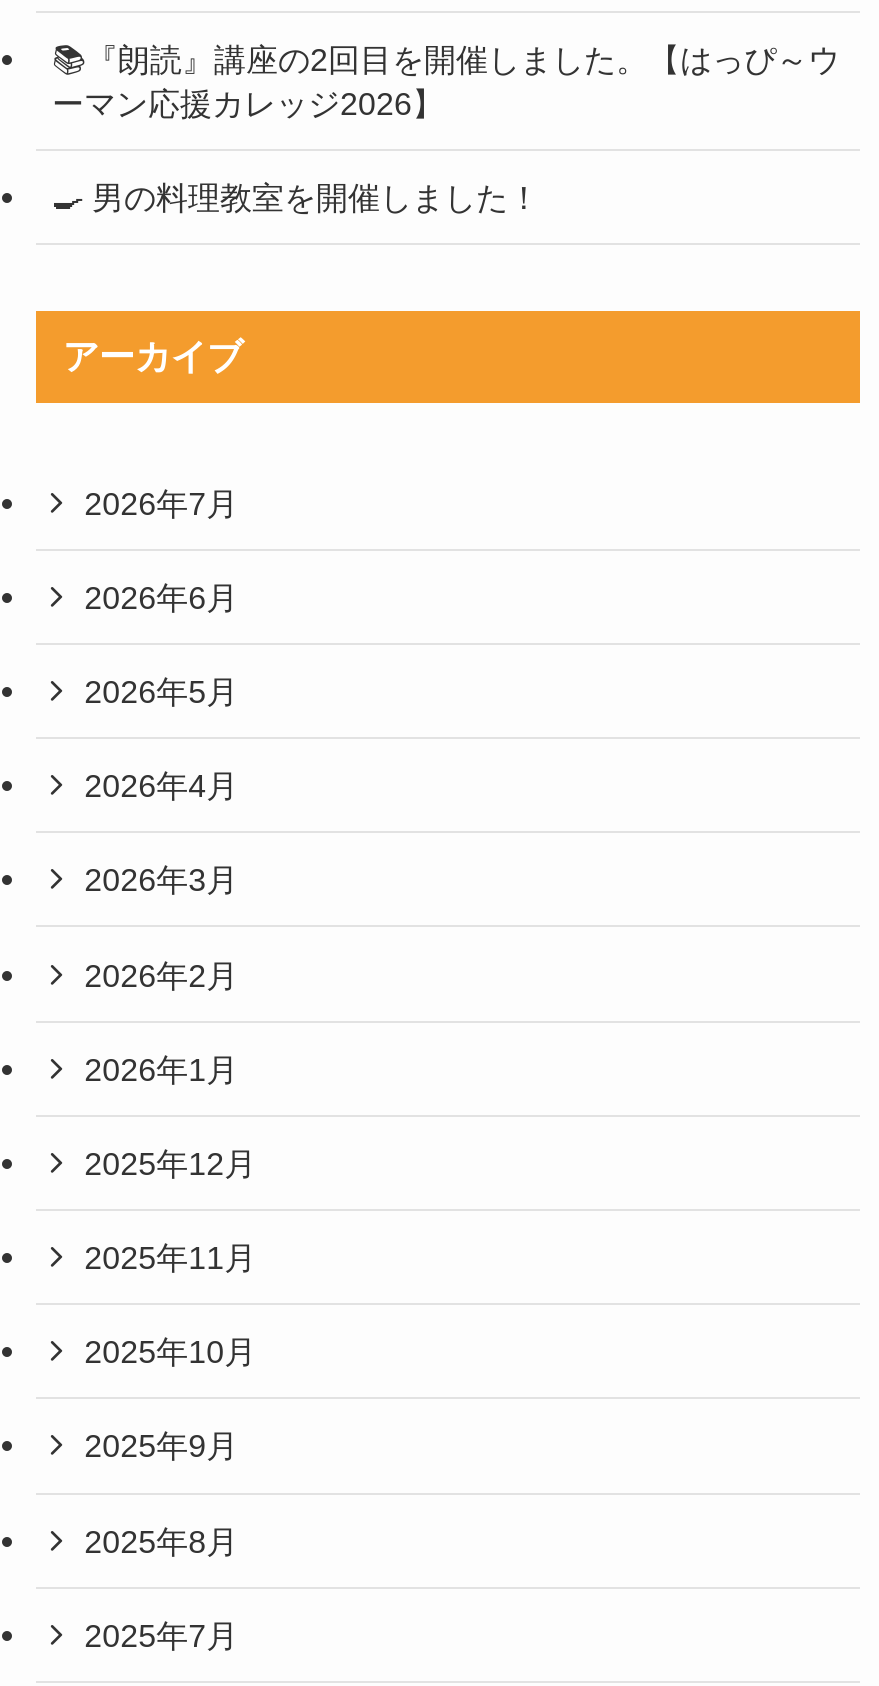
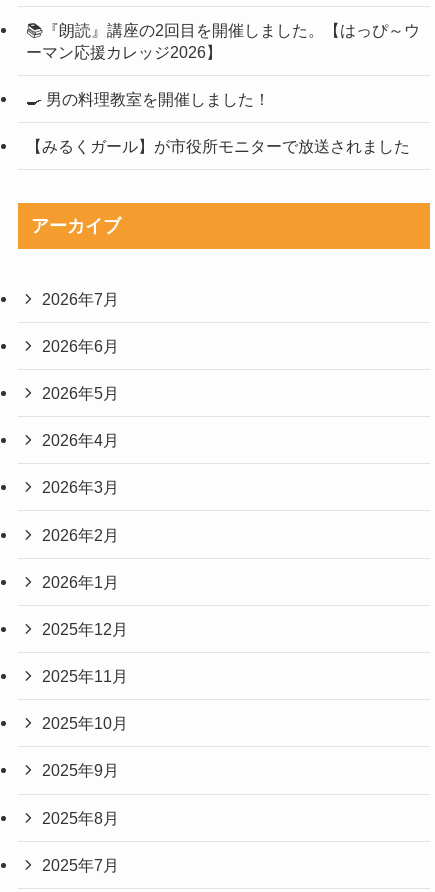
+ 【みるくガール】が市役所モニターで放送されました
